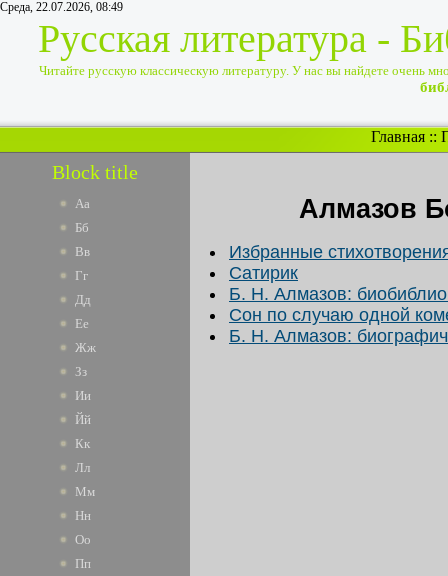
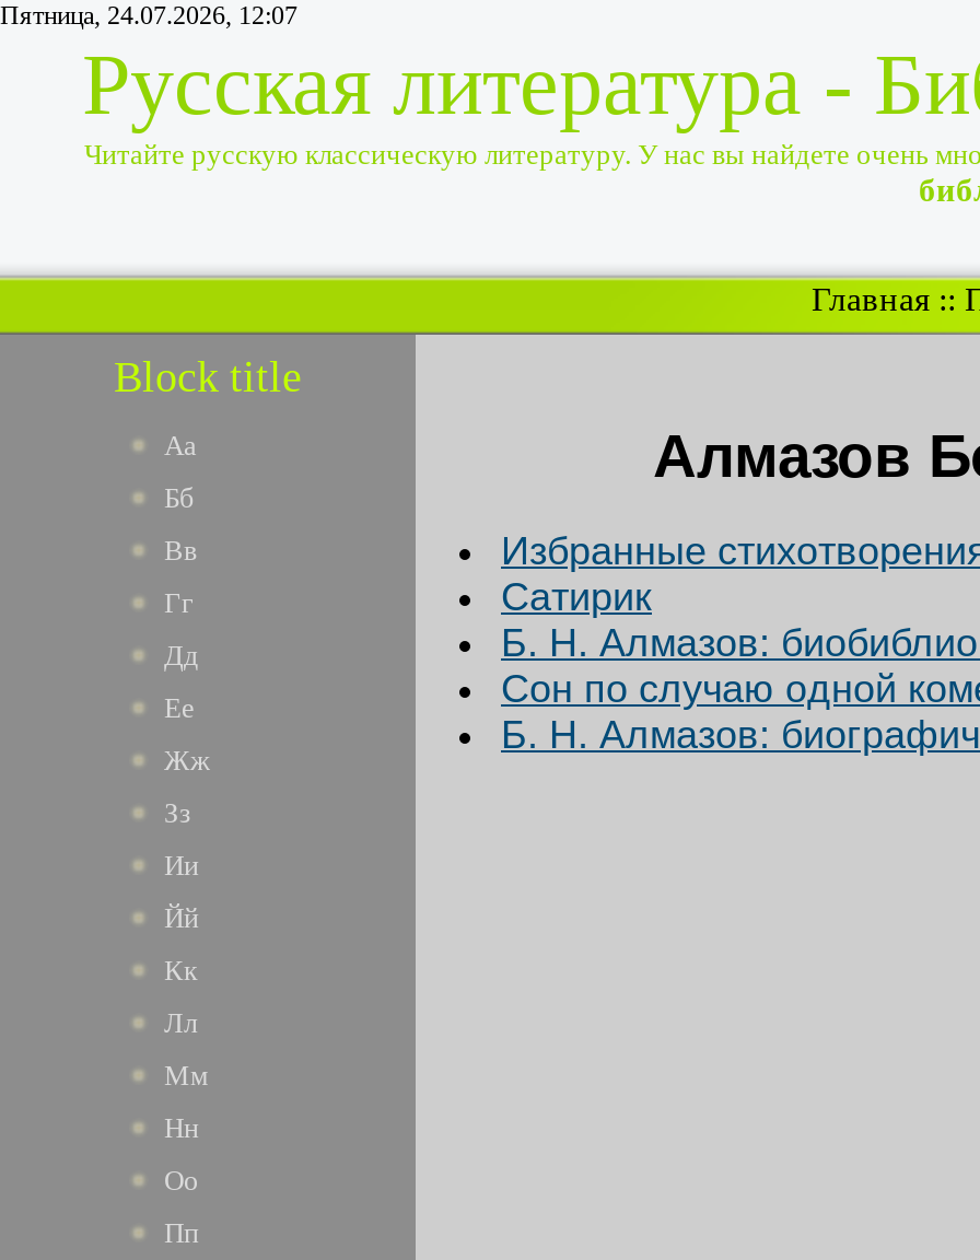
- Среда, 22.07.2026, 08:49
+ Пятница, 24.07.2026, 12:07
